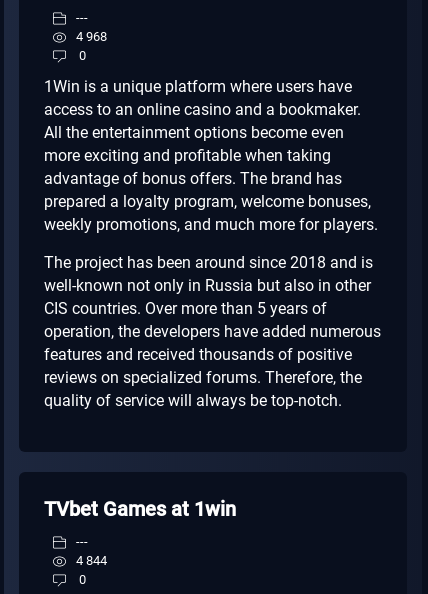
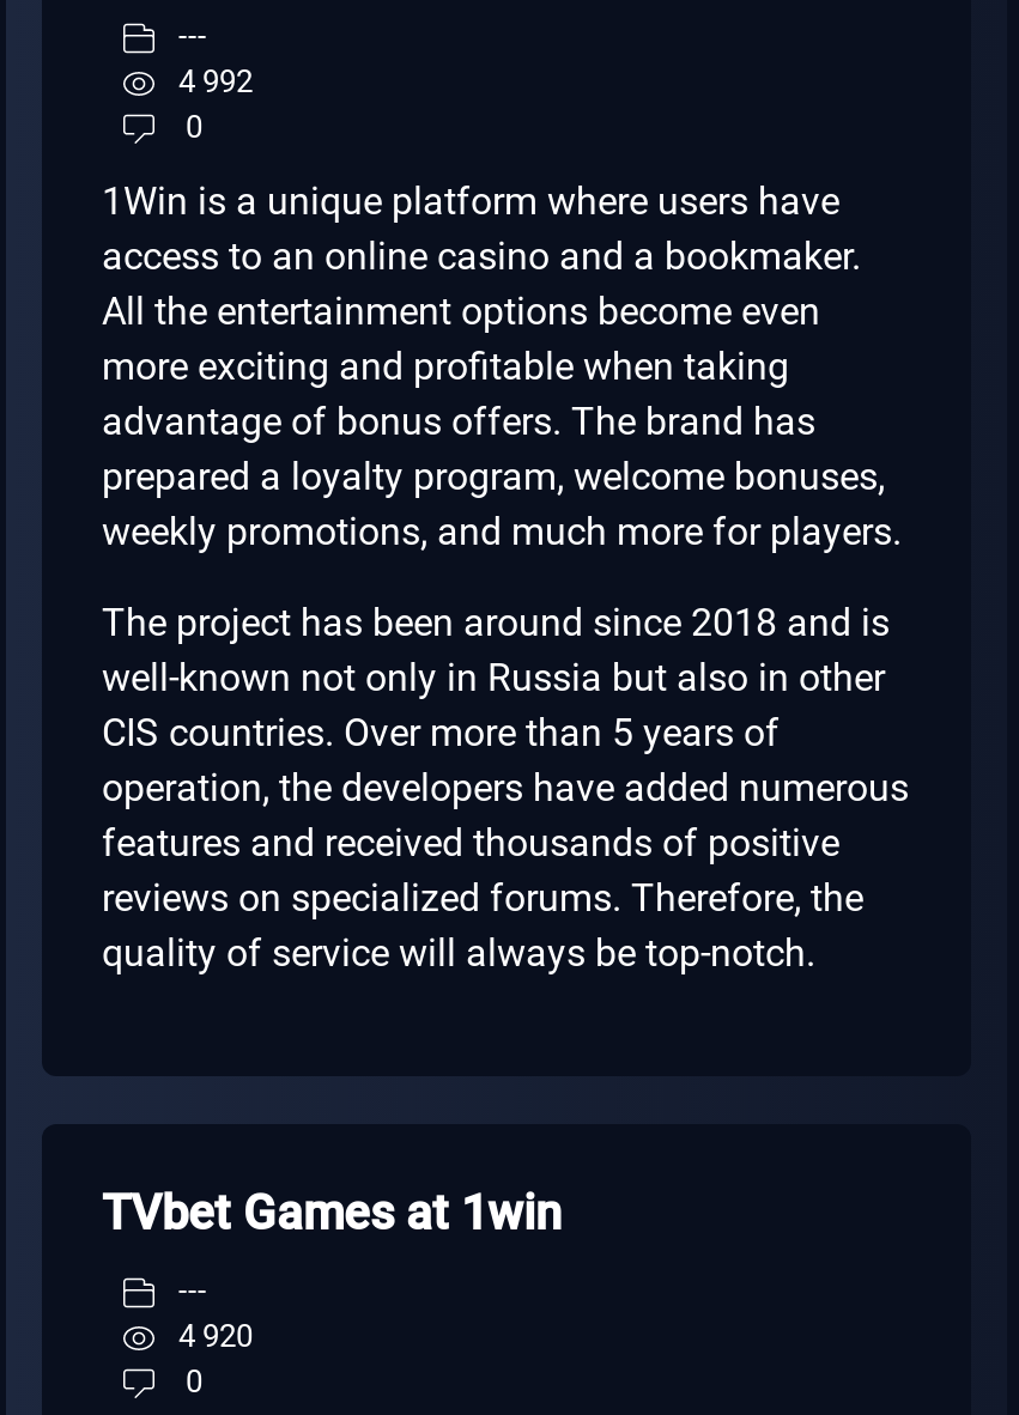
- 4 968
+ 4 992

- 4 844
+ 4 920
